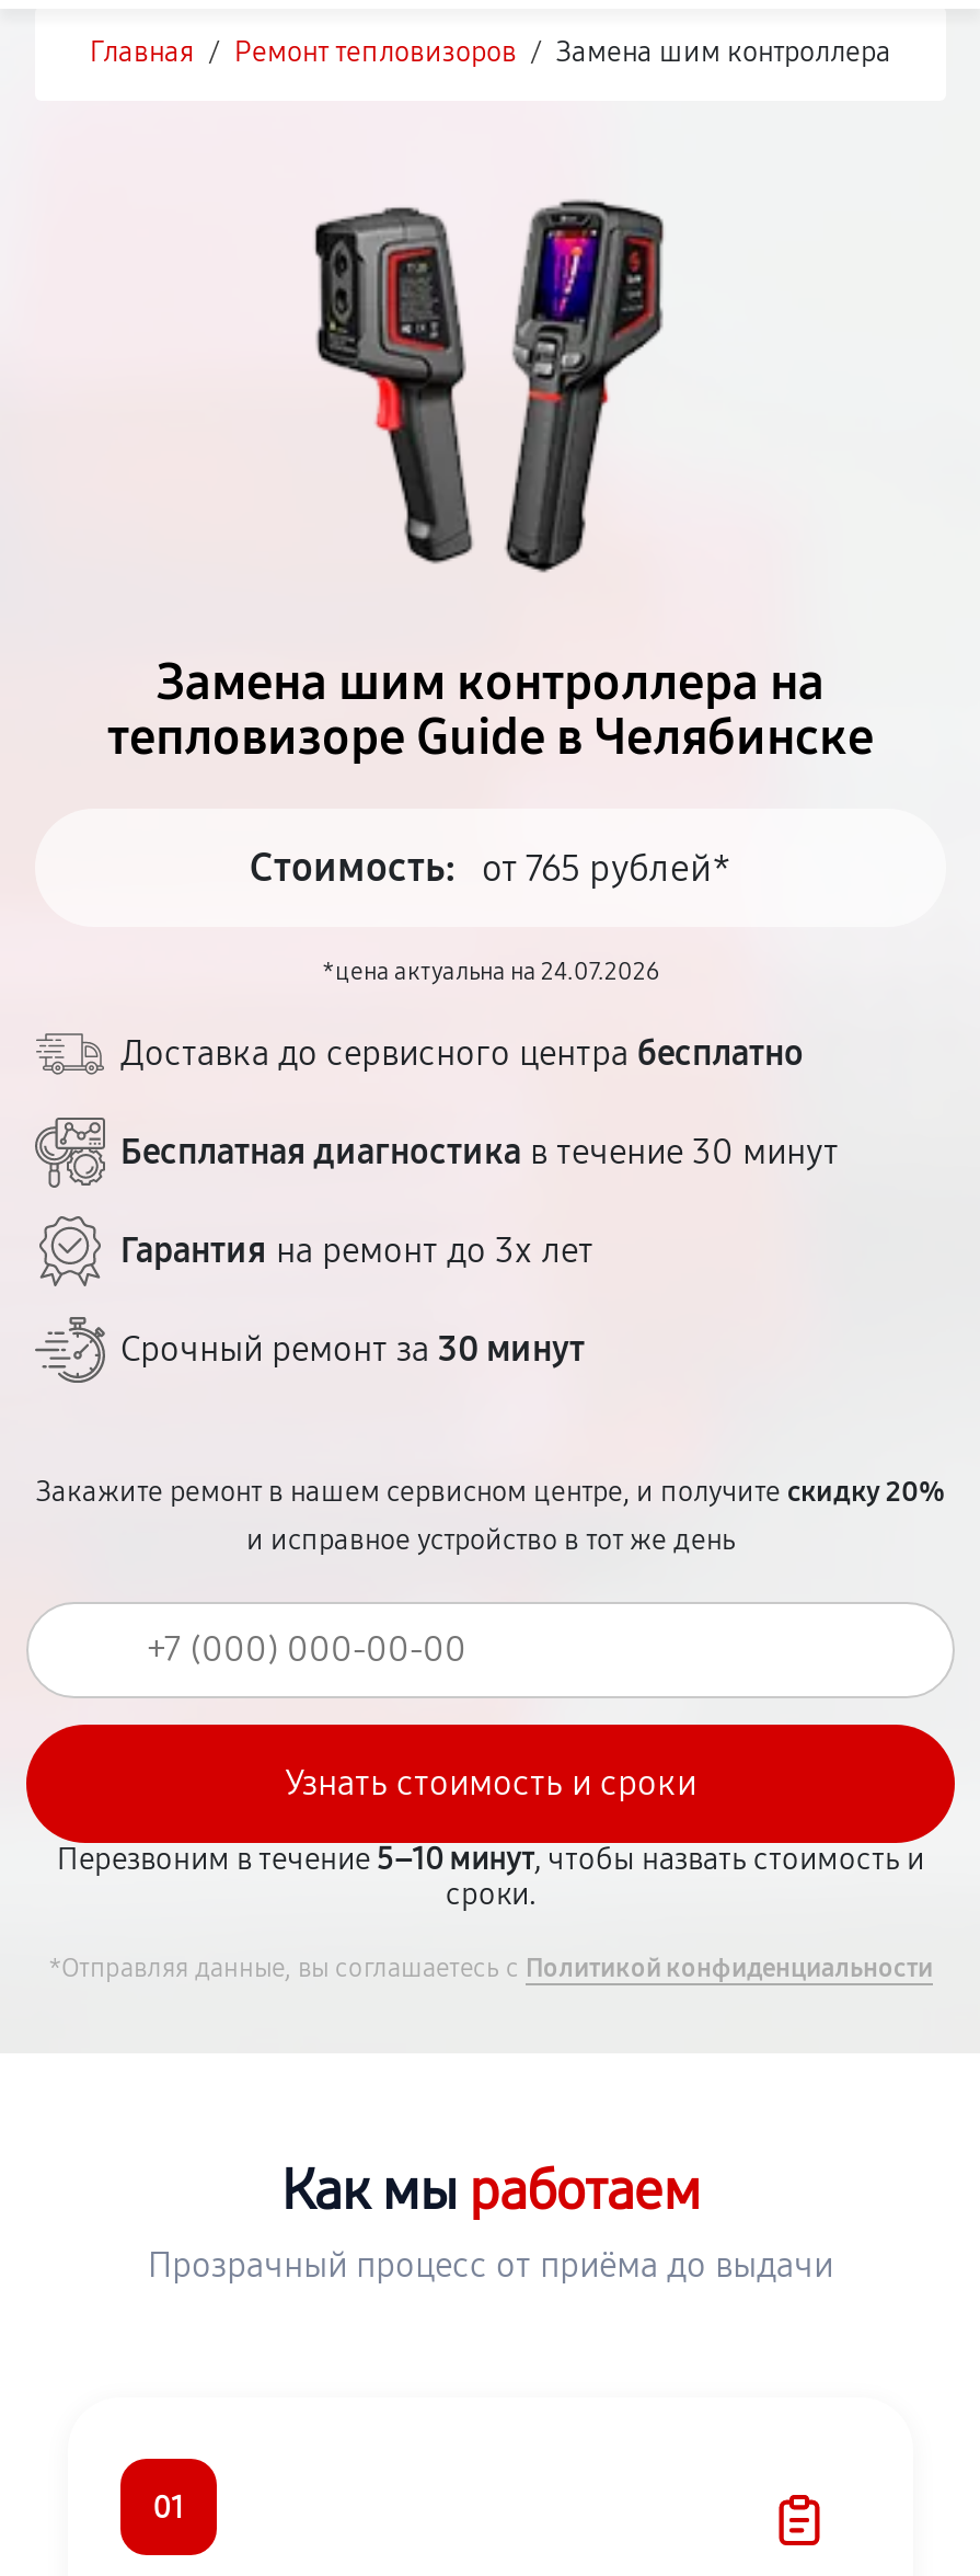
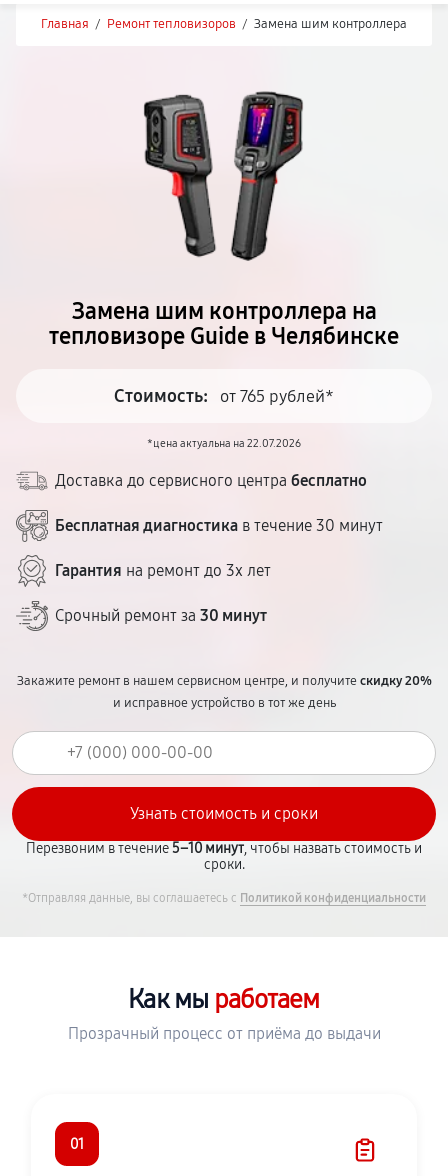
- *цена актуальна на 24.07.2026
+ *цена актуальна на 22.07.2026
